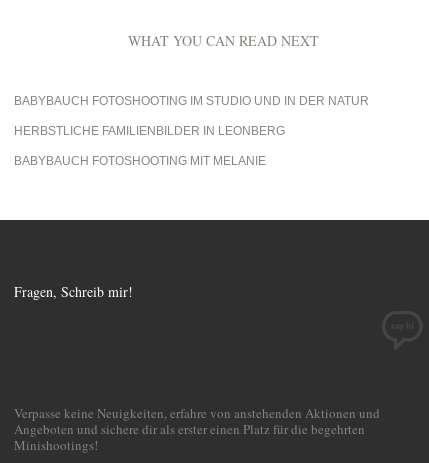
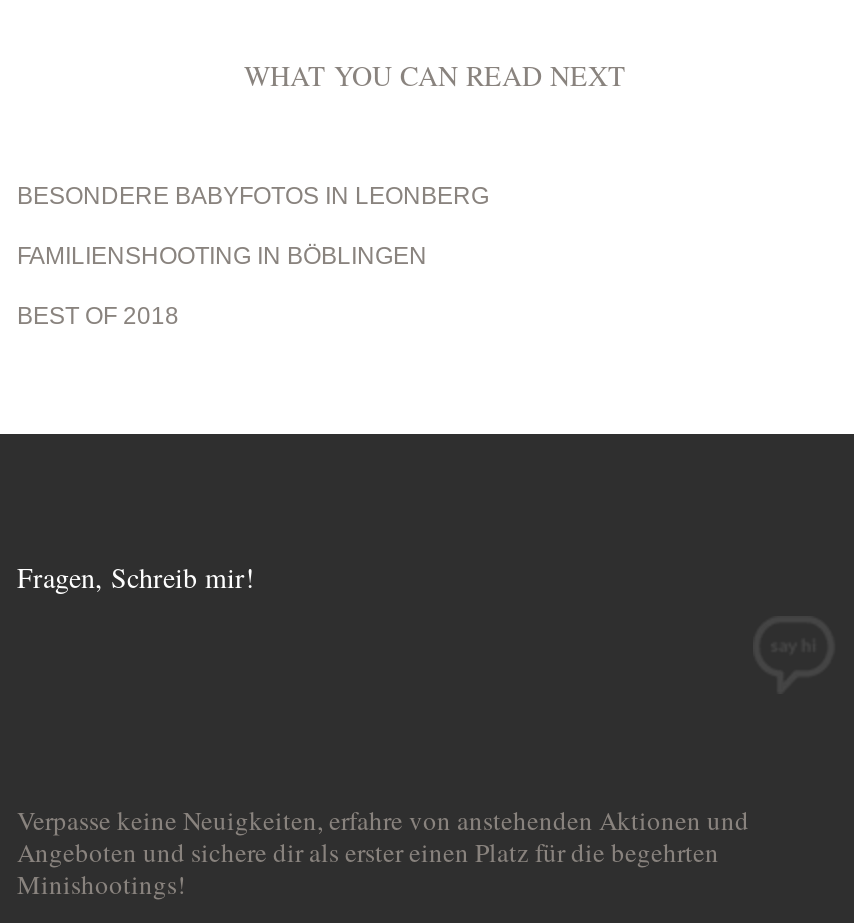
- BABYBAUCH FOTOSHOOTING IM STUDIO UND IN DER NATUR
+ BESONDERE BABYFOTOS IN LEONBERG

- HERBSTLICHE FAMILIENBILDER IN LEONBERG
+ FAMILIENSHOOTING IN BÖBLINGEN

- BABYBAUCH FOTOSHOOTING MIT MELANIE
+ BEST OF 2018
